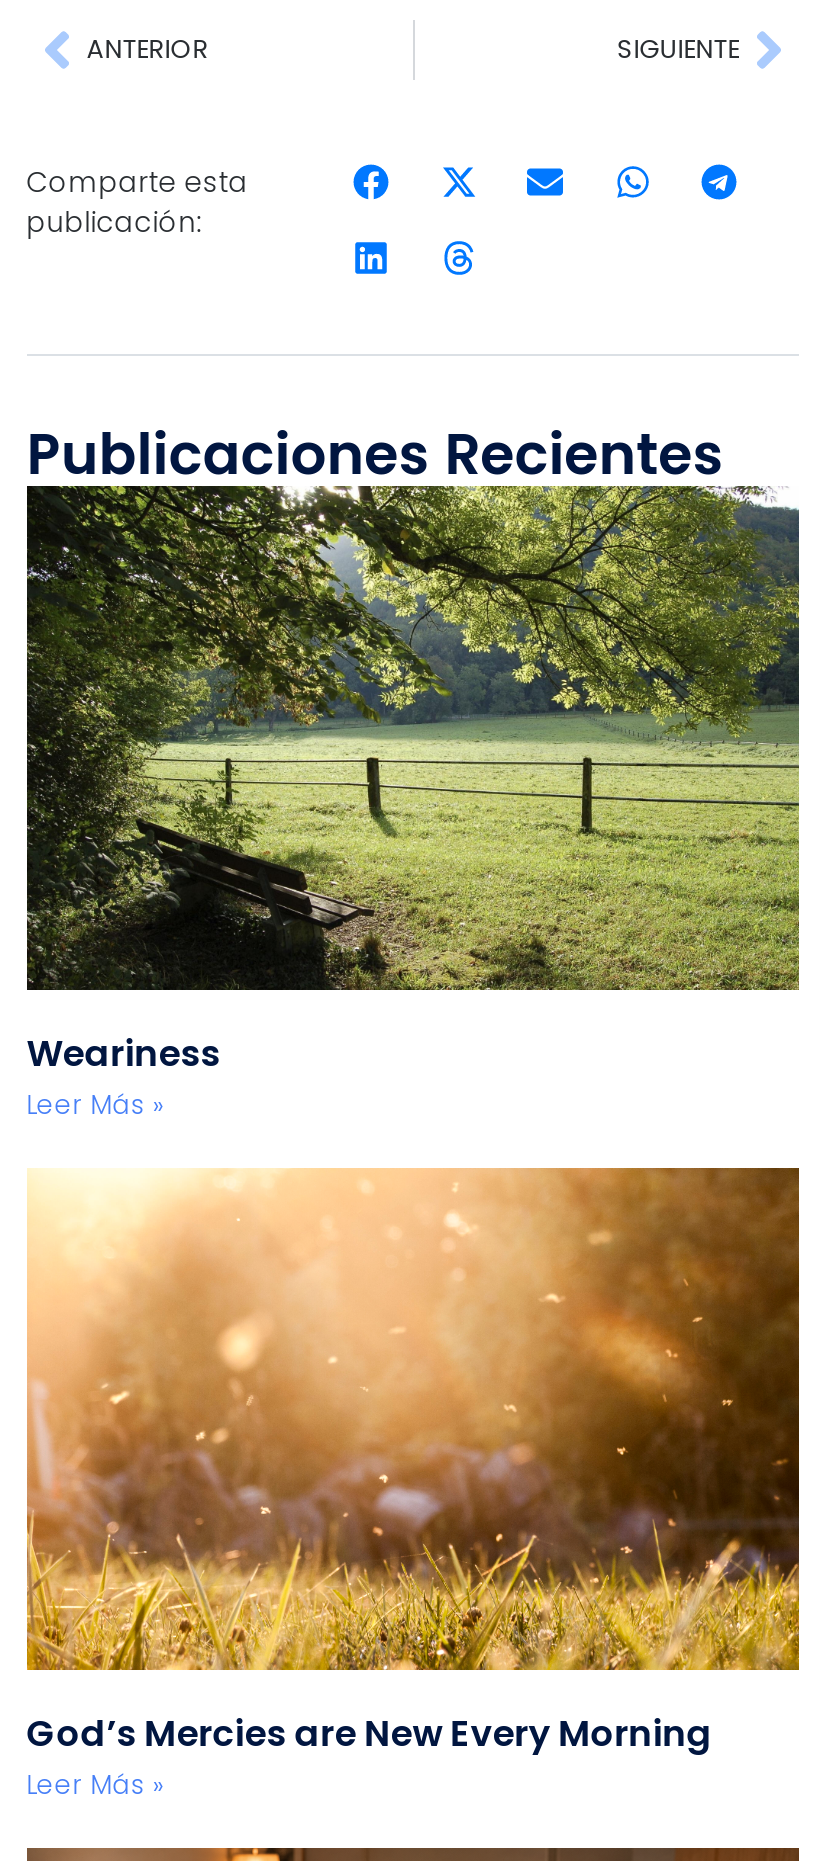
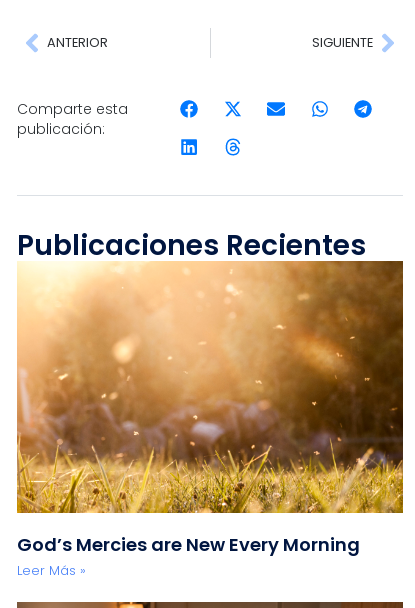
- [image]
- Weariness
- Leer Más »
